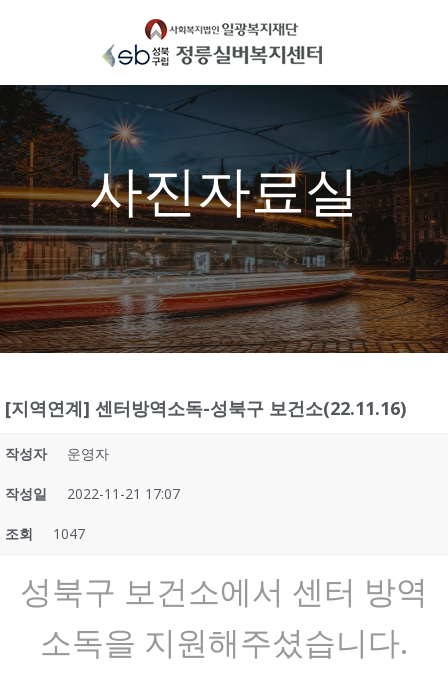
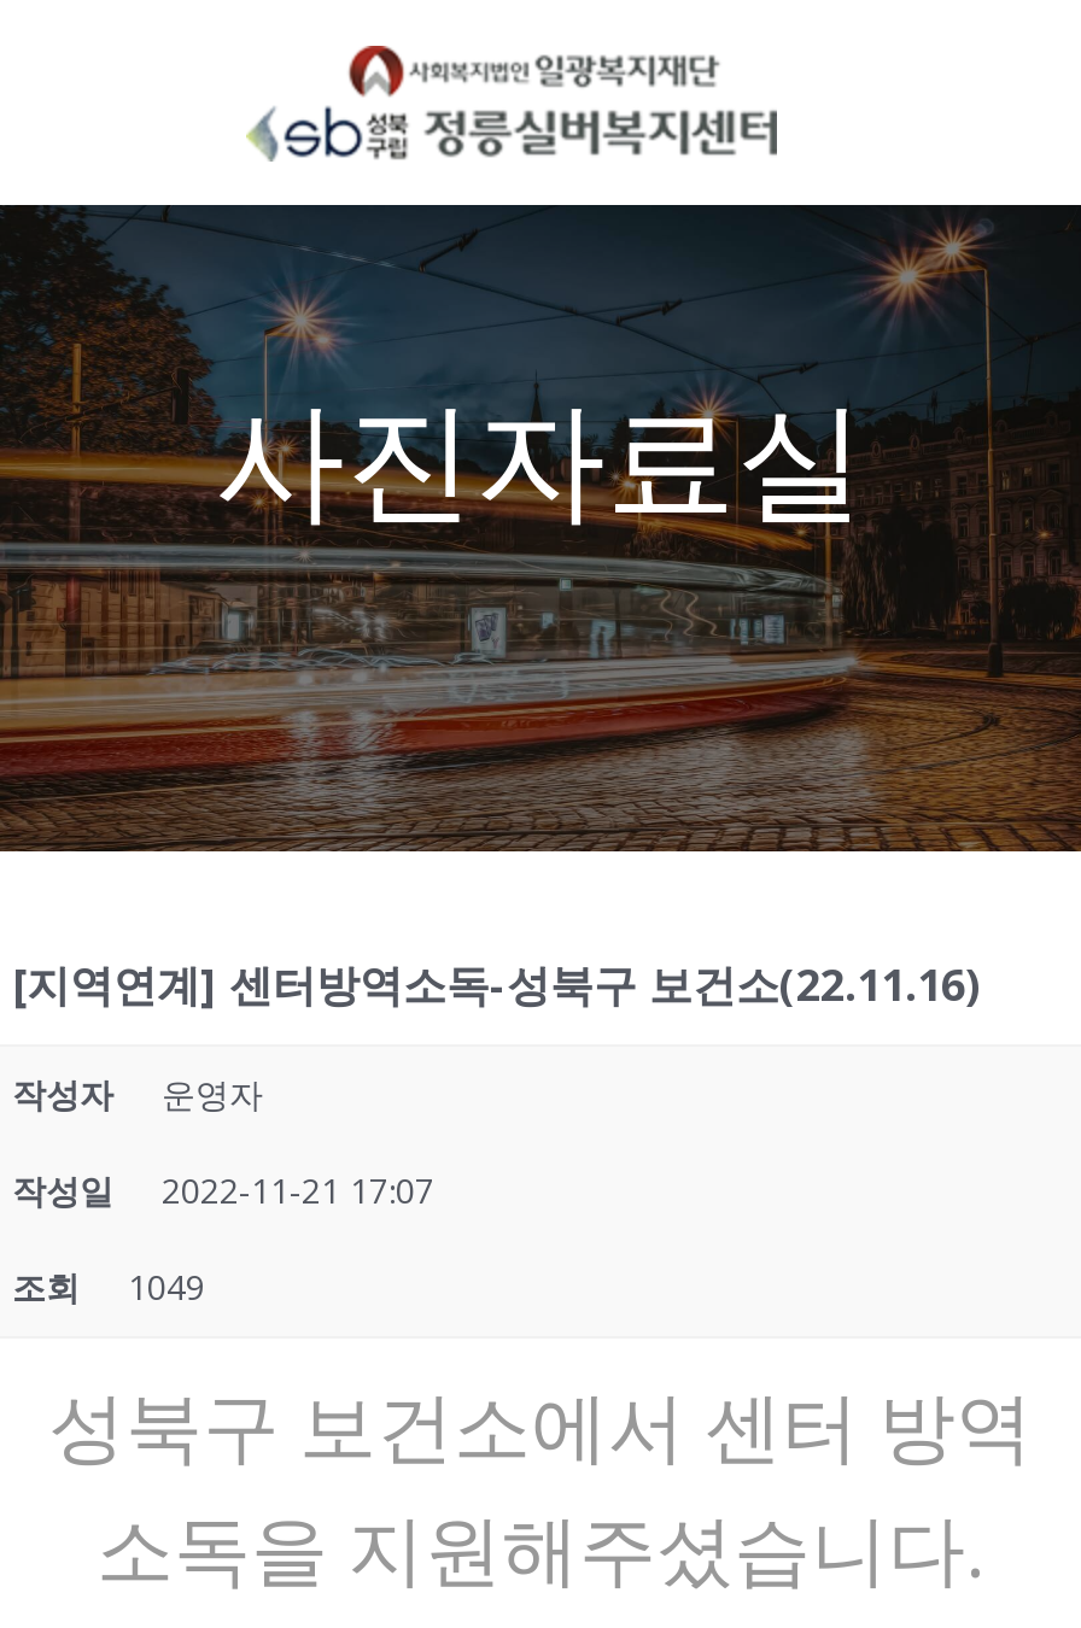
- 조회 1047
+ 조회 1049
